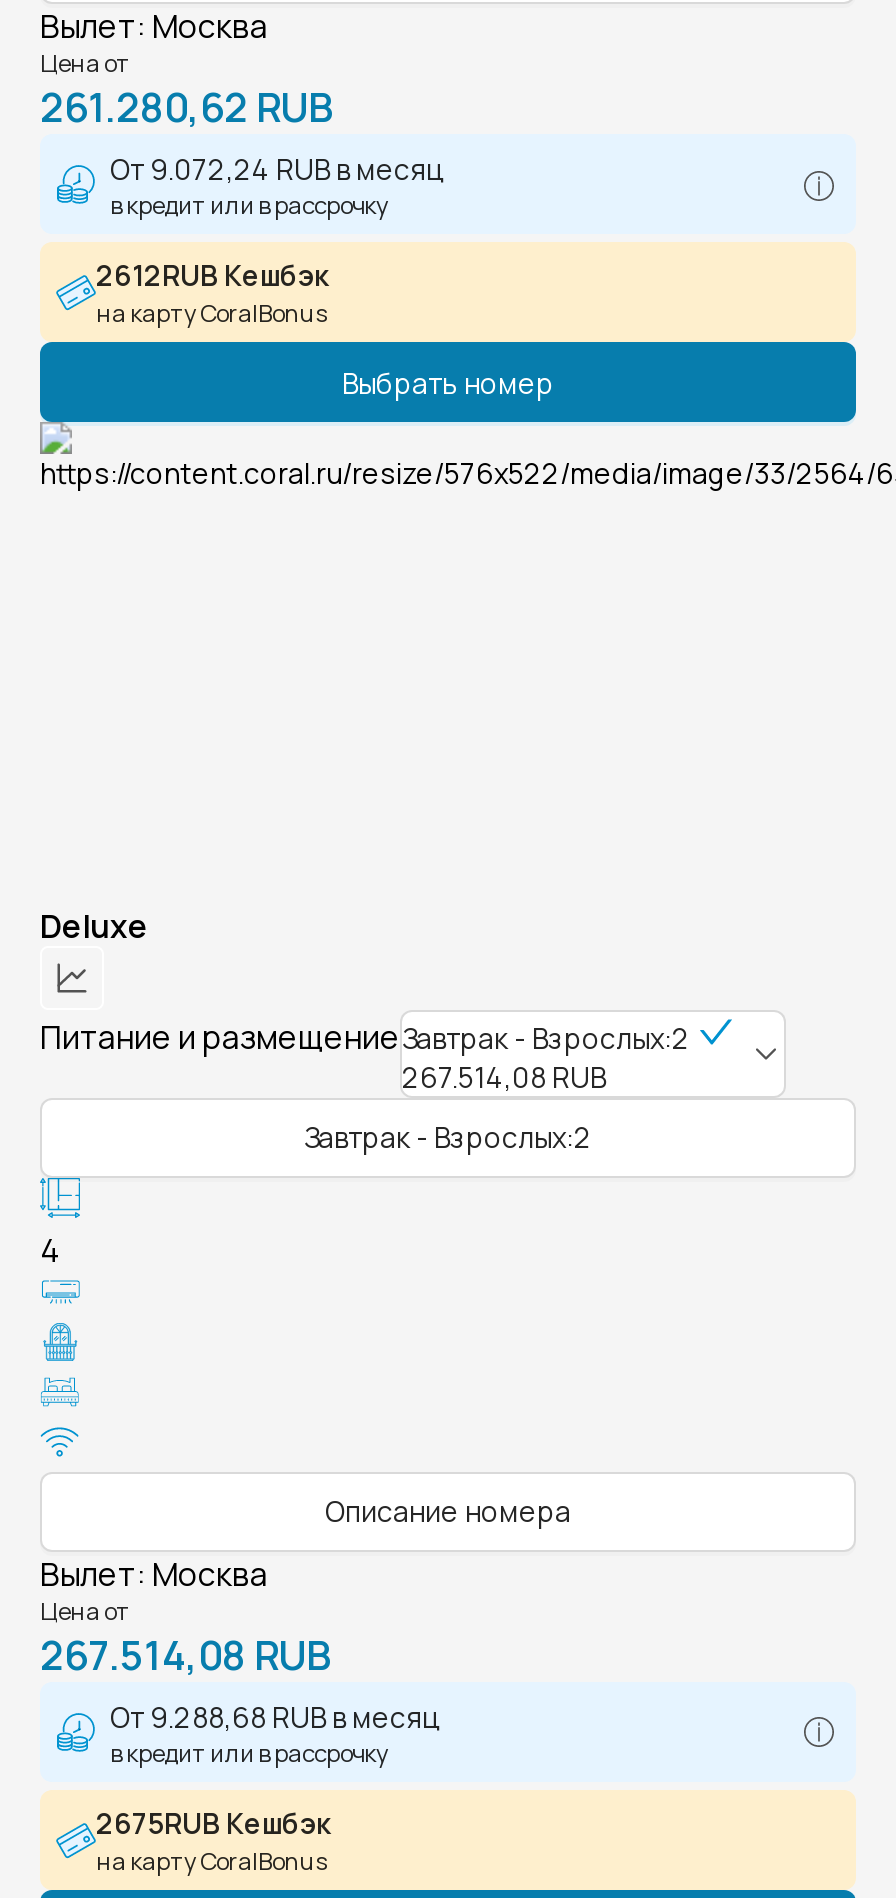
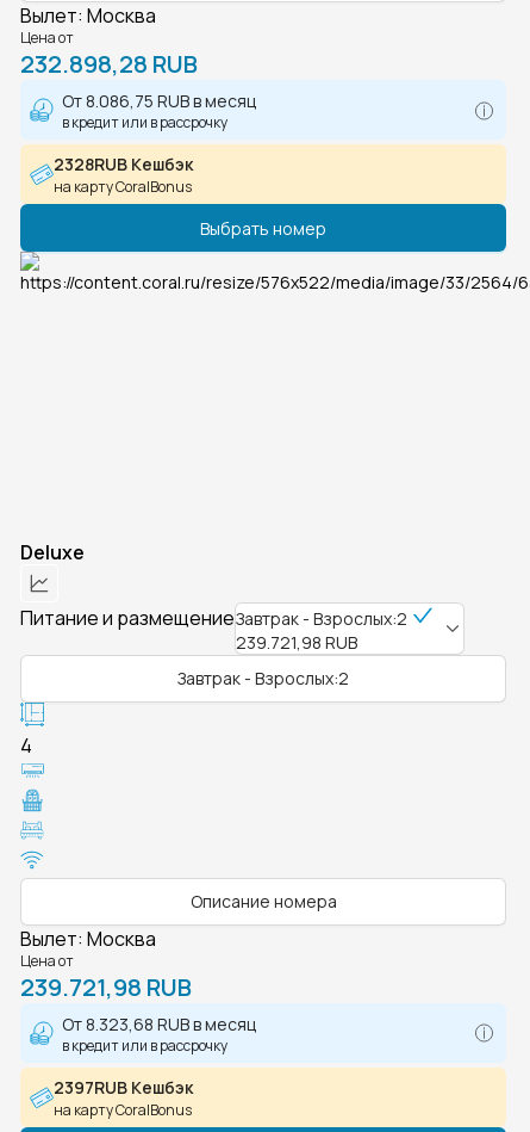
- 261.280,62 RUB
+ 232.898,28 RUB

- От 9.072,24 RUB в месяц
+ От 8.086,75 RUB в месяц

- 2612RUB Кешбэк
+ 2328RUB Кешбэк

- 267.514,08 RUB
+ 239.721,98 RUB

- 267.514,08 RUB
+ 239.721,98 RUB

- От 9.288,68 RUB в месяц
+ От 8.323,68 RUB в месяц

- 2675RUB Кешбэк
+ 2397RUB Кешбэк
